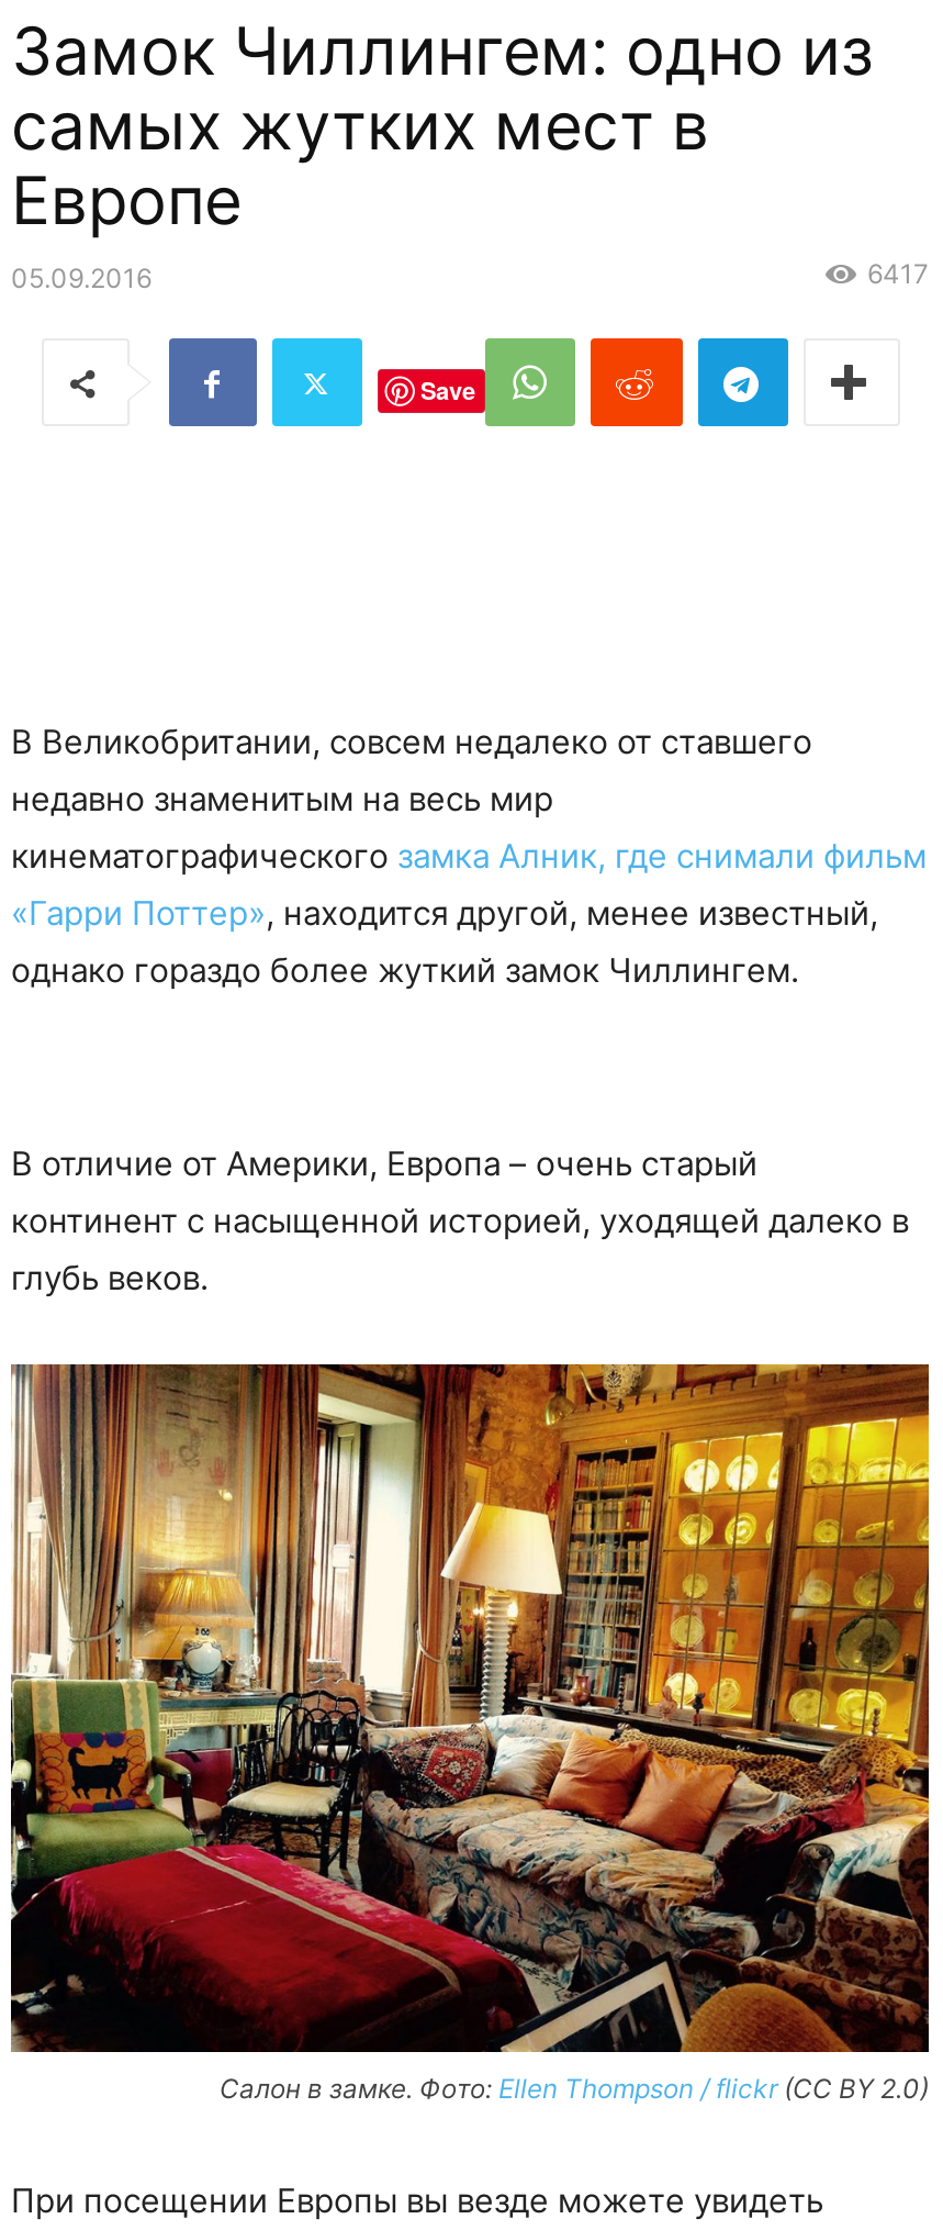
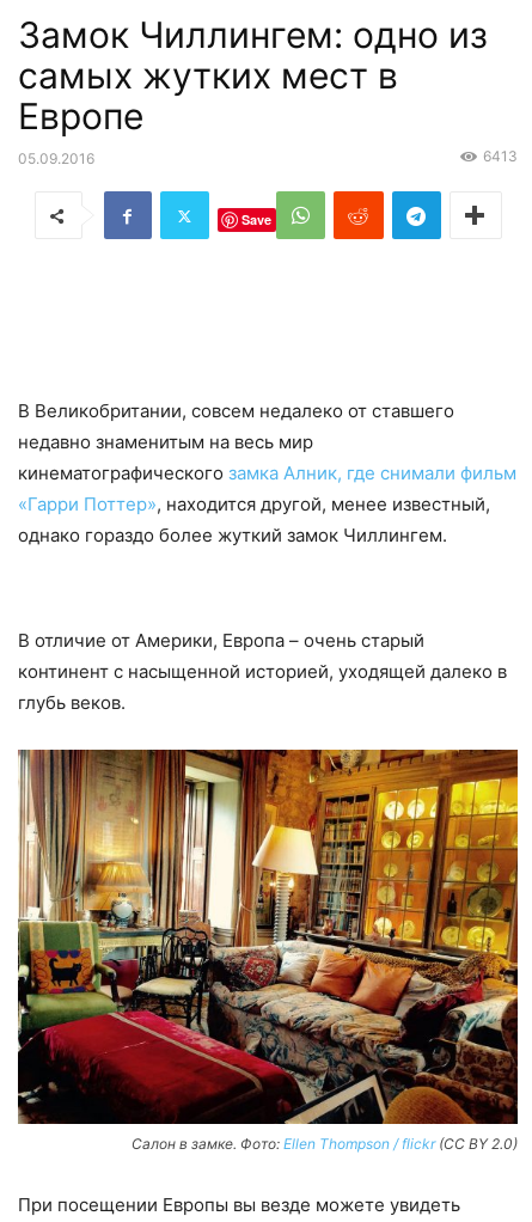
- 6417
+ 6413
